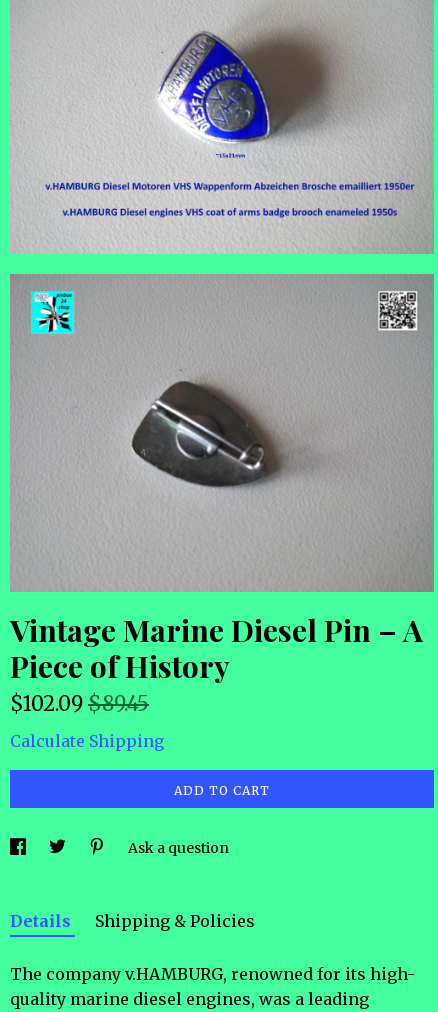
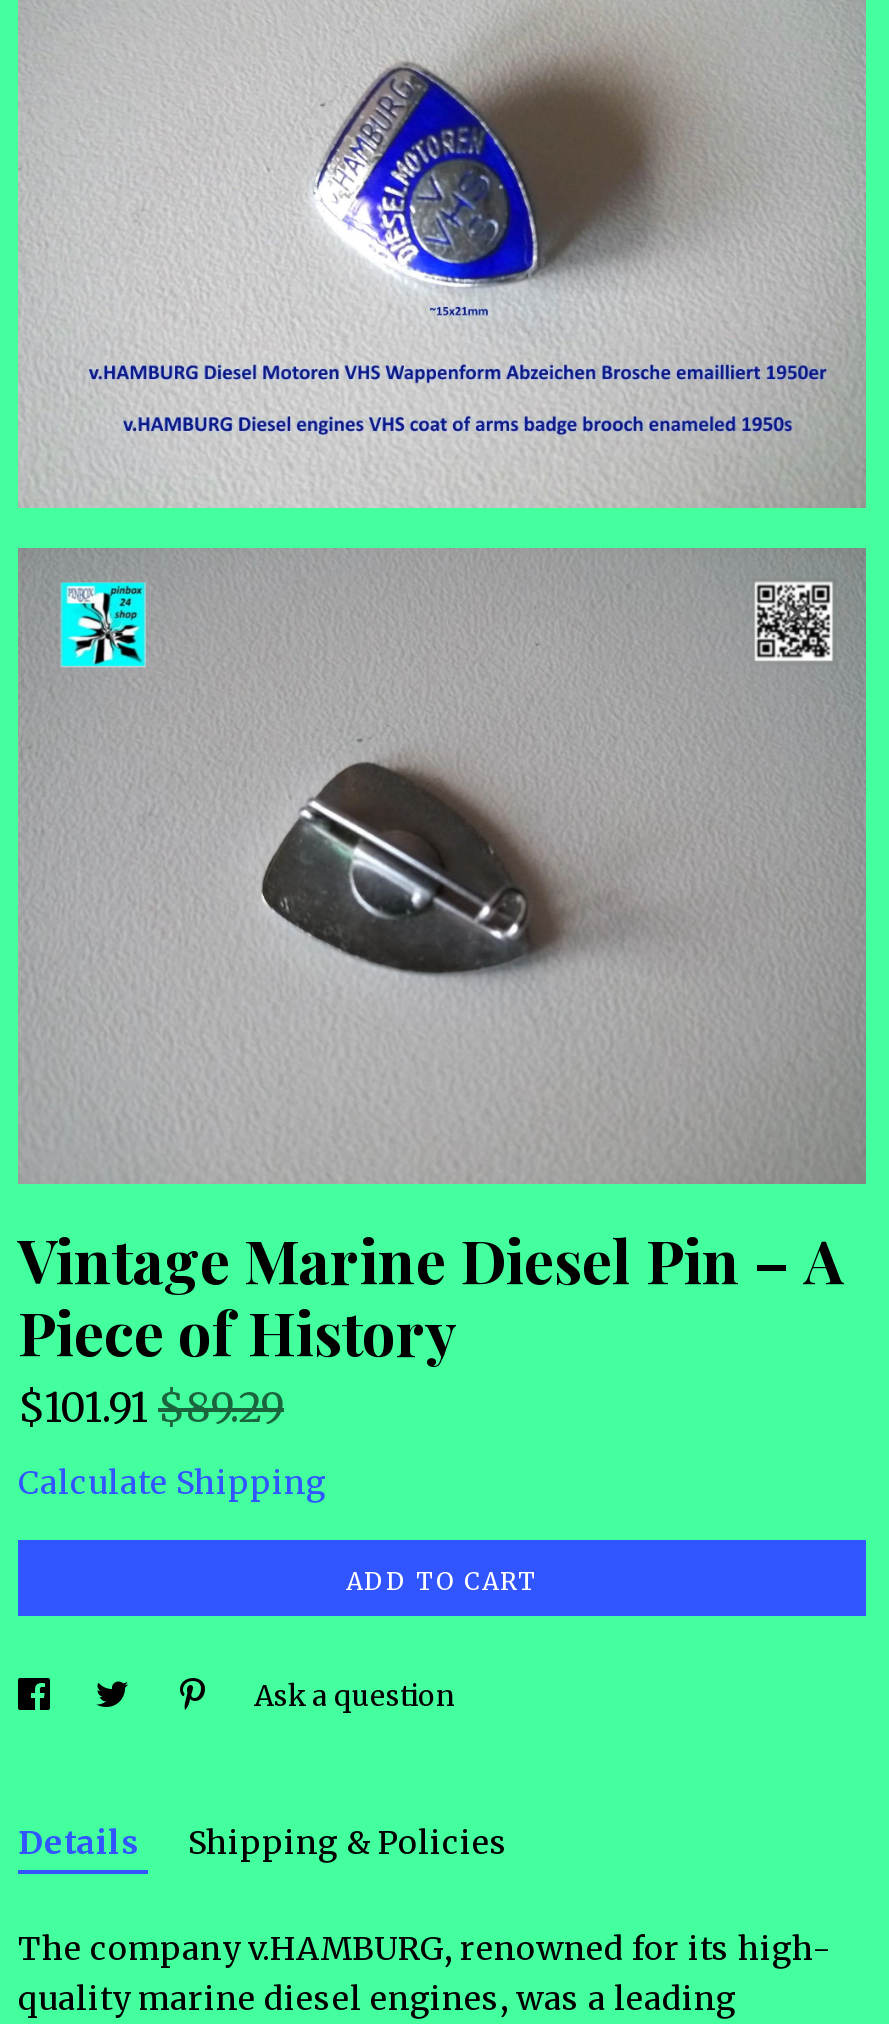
- $102.09 $89.45
+ $101.91 $89.29
